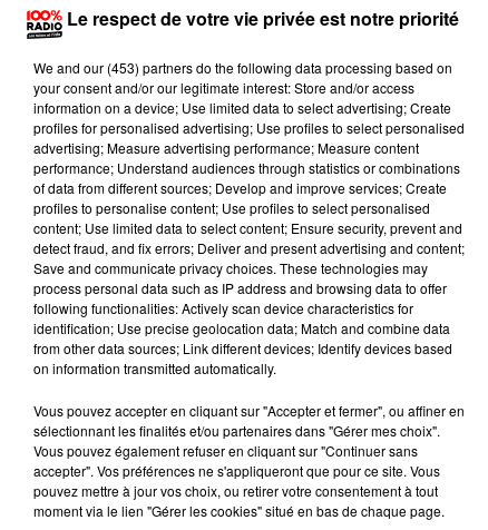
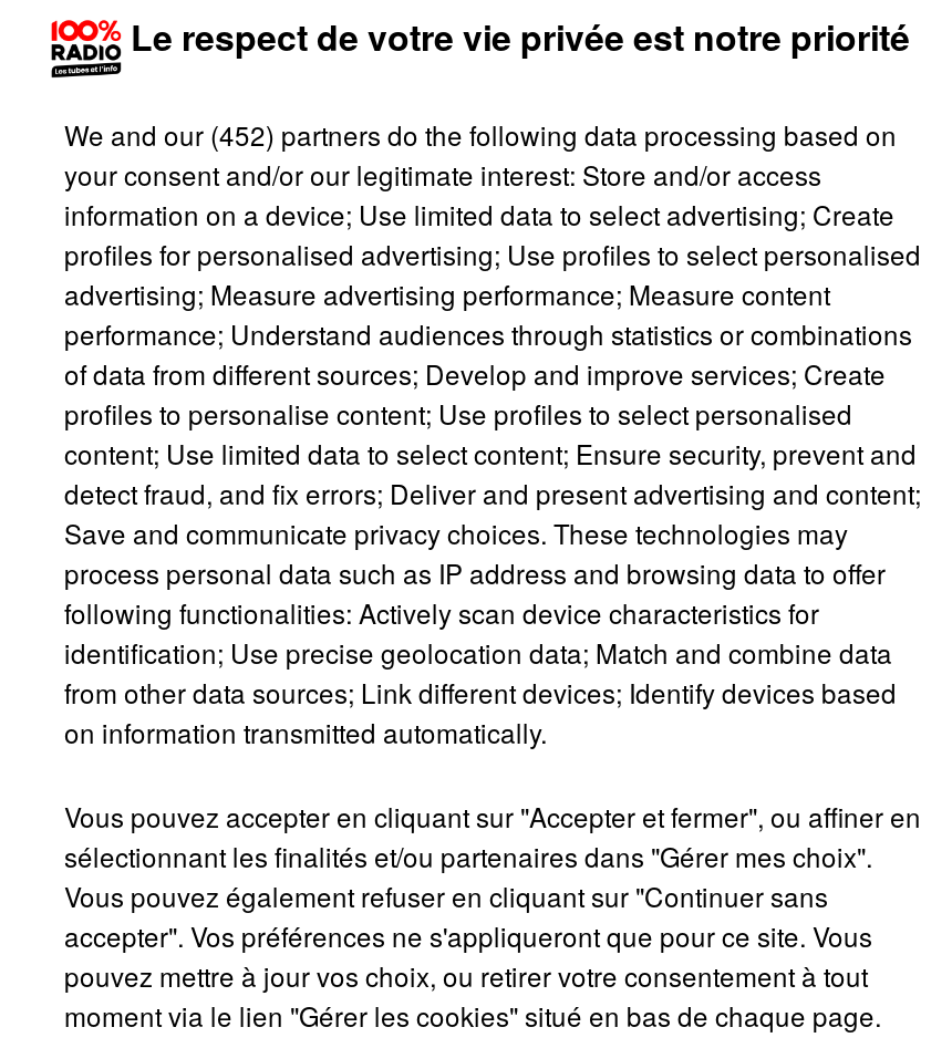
- We and our (453) partners do the following data processing based on
+ We and our (452) partners do the following data processing based on
